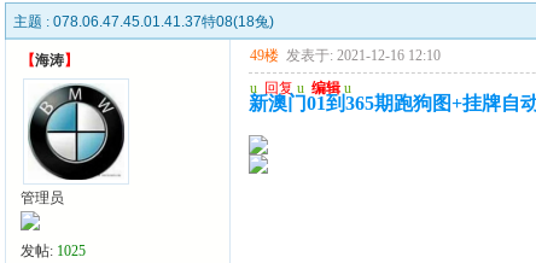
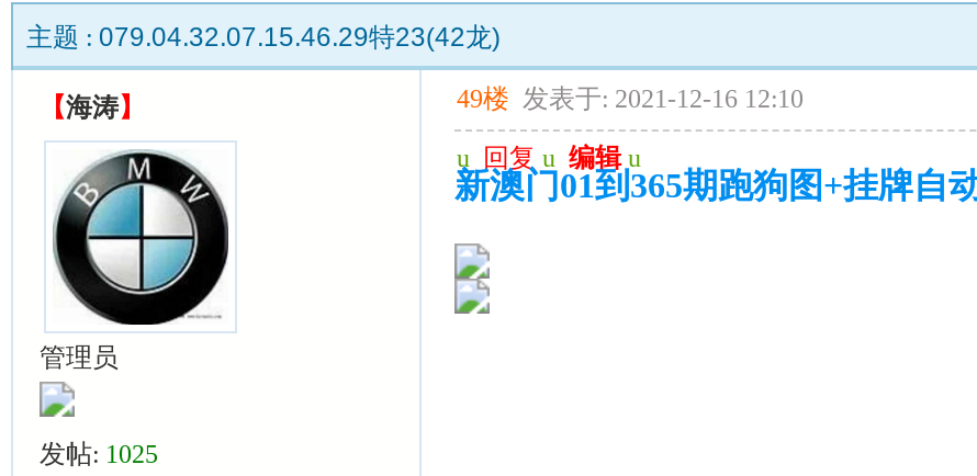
- 主题 : 078.06.47.45.01.41.37特08(18兔)
+ 主题 : 079.04.32.07.15.46.29特23(42龙)
